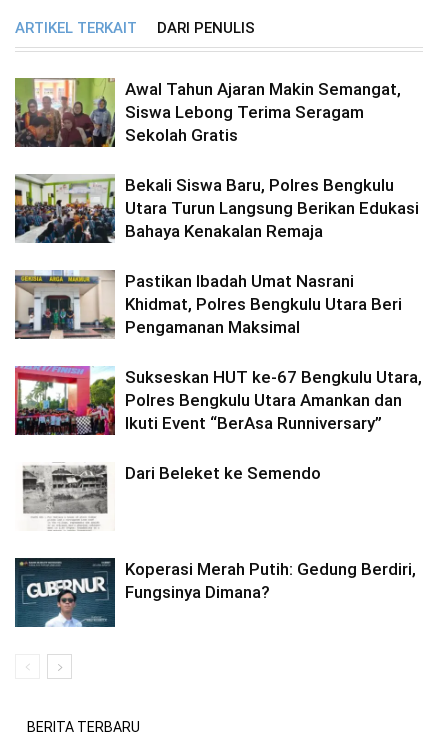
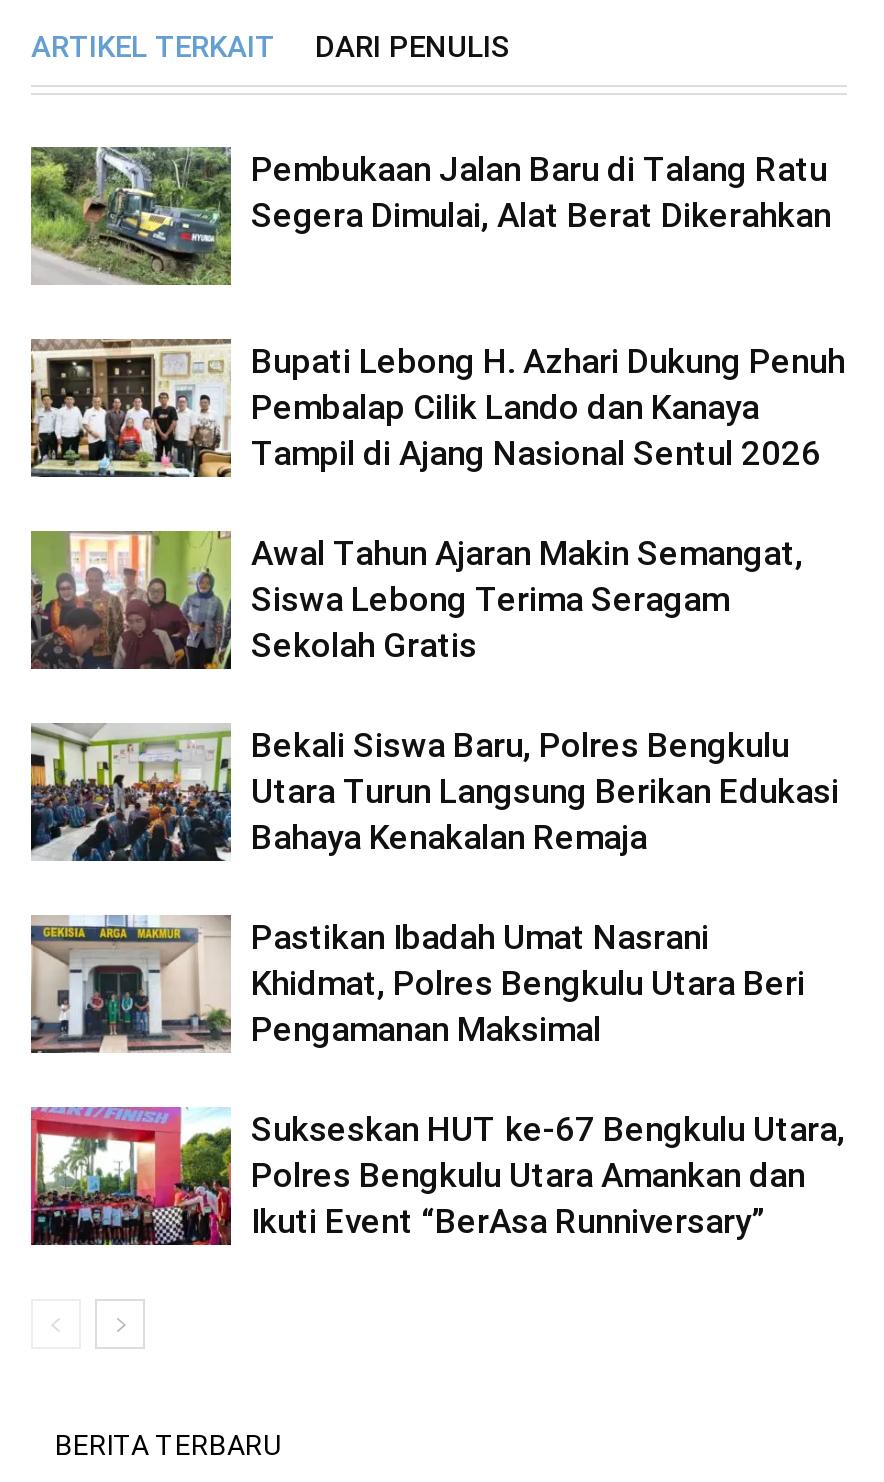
+ [image]
+ Pembukaan Jalan Baru di Talang Ratu
+ Segera Dimulai, Alat Berat Dikerahkan

+ [image]
+ Bupati Lebong H. Azhari Dukung Penuh
+ Pembalap Cilik Lando dan Kanaya
+ Tampil di Ajang Nasional Sentul 2026

moved down: [image] | Awal Tahun Ajaran Makin Semangat, | Siswa Lebong Terima Seragam | ... | Polres Bengkulu Utara Amankan dan | Ikuti Event “BerAsa Runniversary”

- [image]
- Dari Beleket ke Semendo

- [image]
- Koperasi Merah Putih: Gedung Berdiri,
- Fungsinya Dimana?
